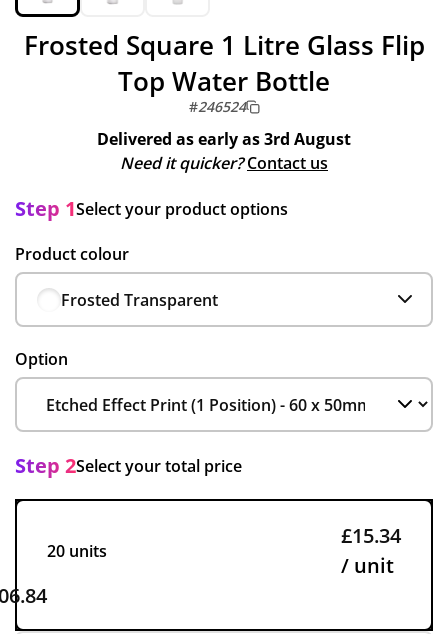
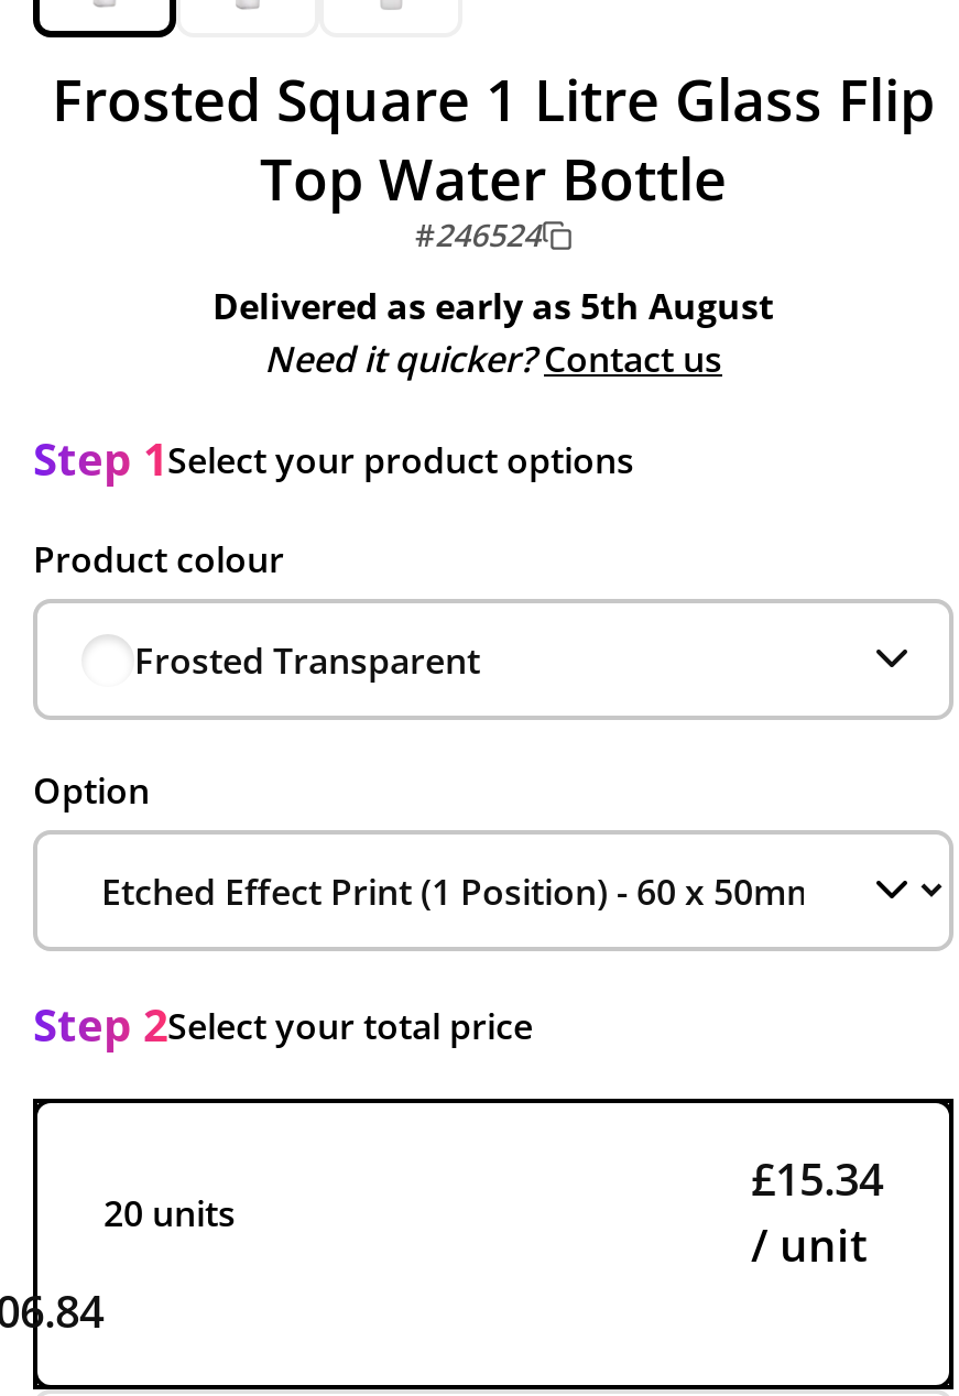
- Delivered as early as 3rd August
+ Delivered as early as 5th August
